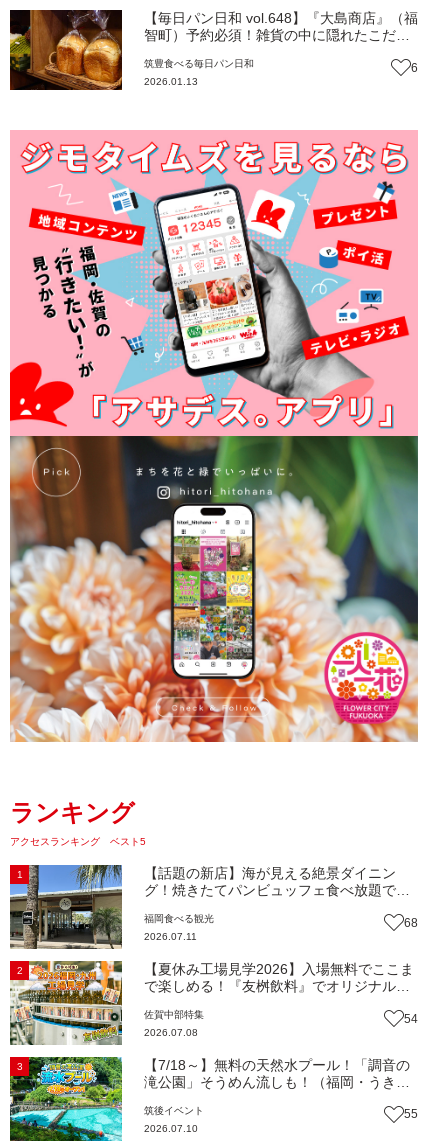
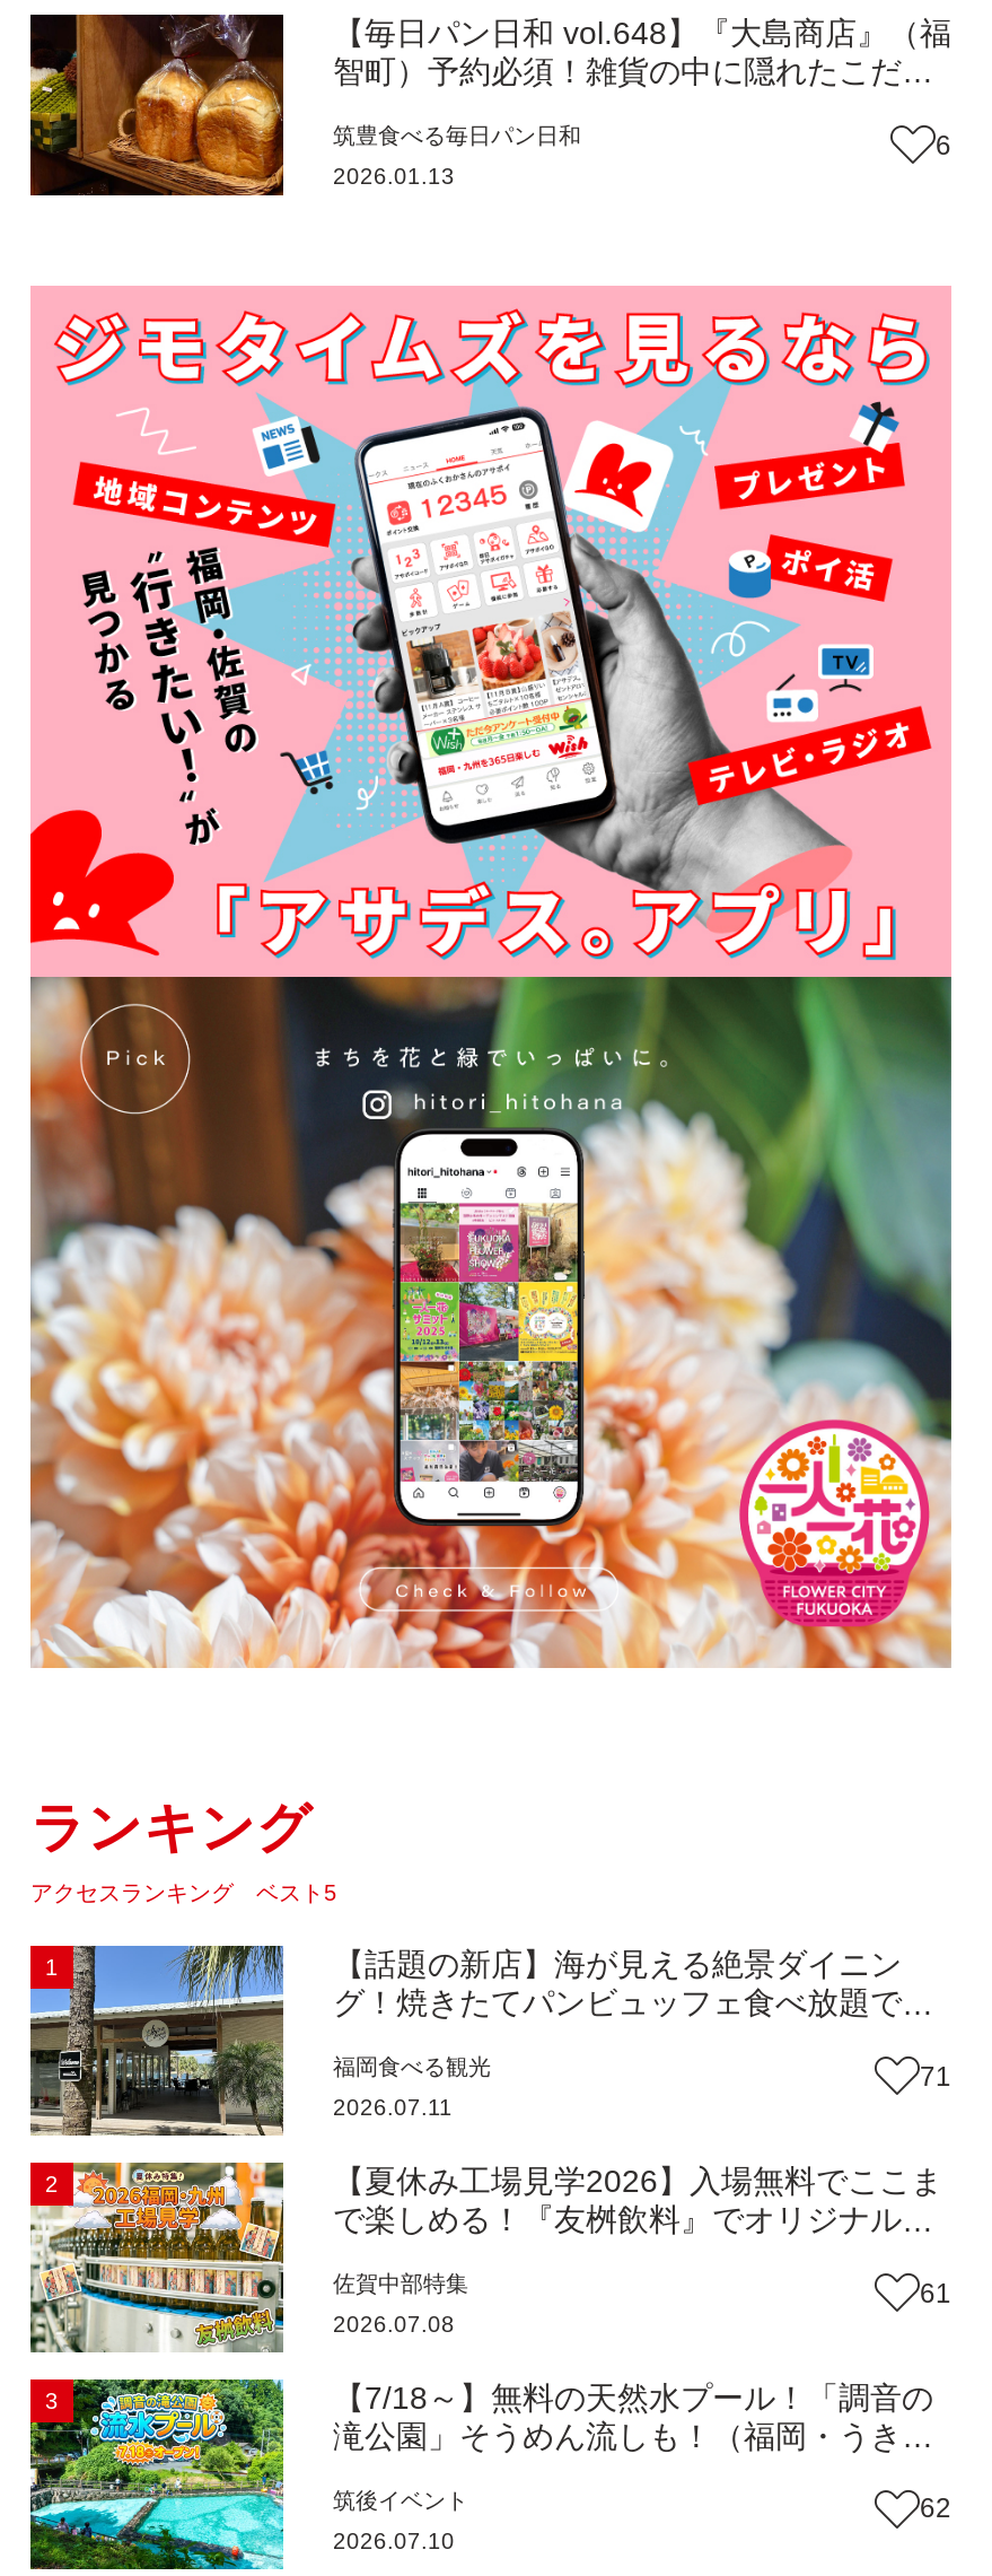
- 68
+ 71

- 54
+ 61

- 55
+ 62
